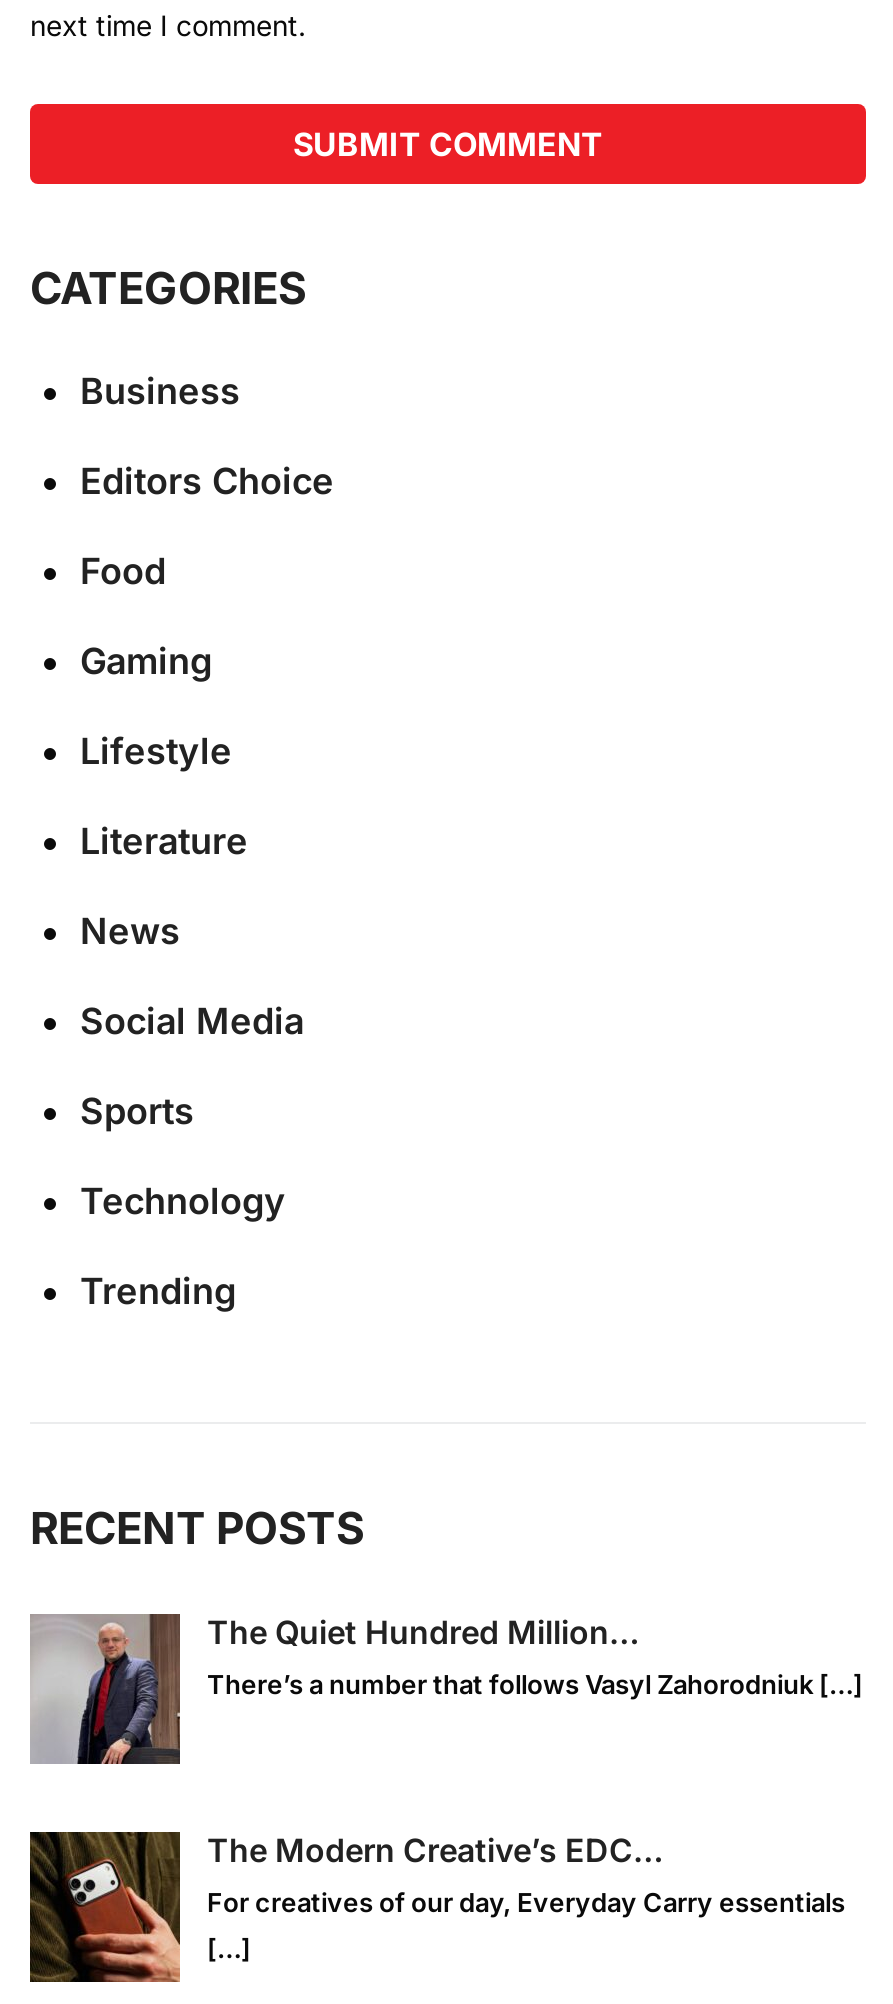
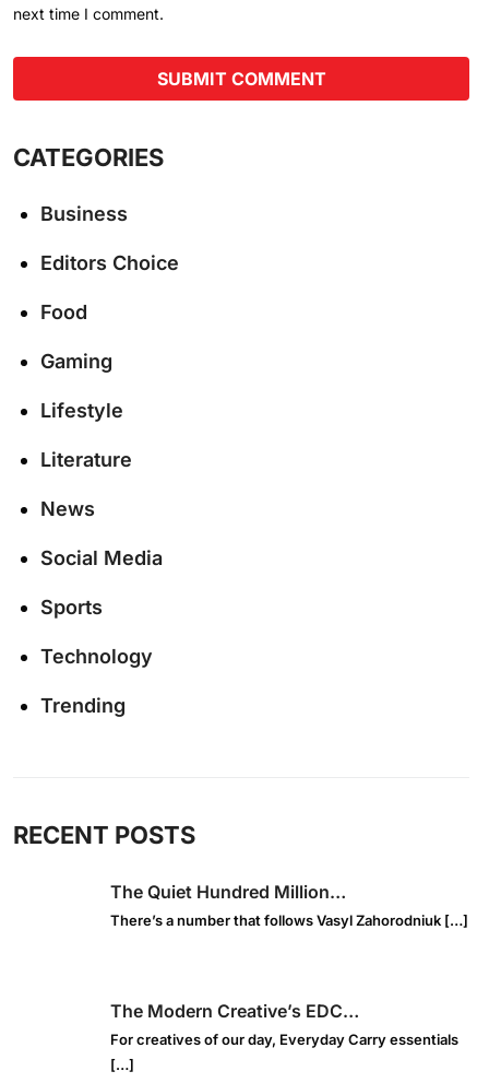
- [image]

- [image]
